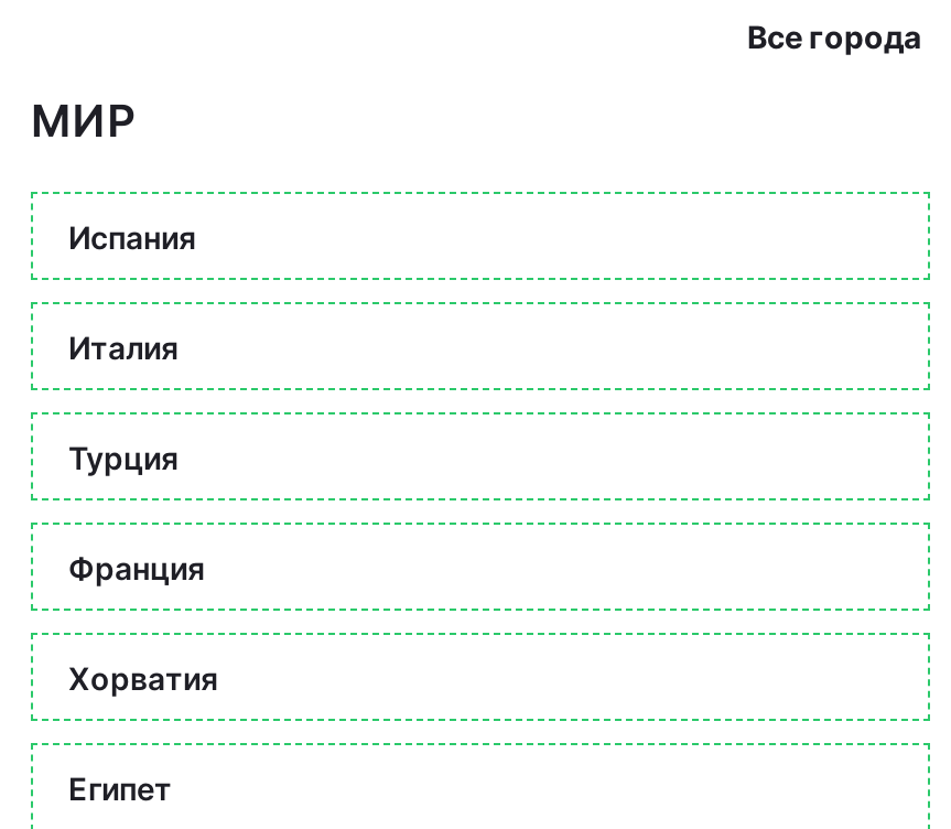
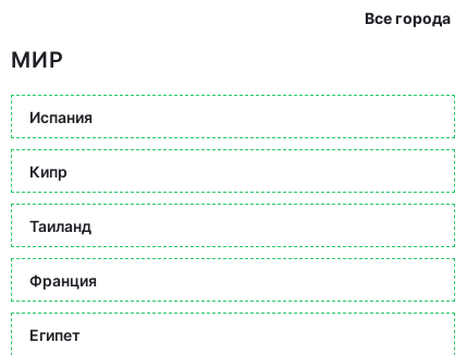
- Италия
+ Кипр

- Турция
+ Таиланд

- Хорватия
